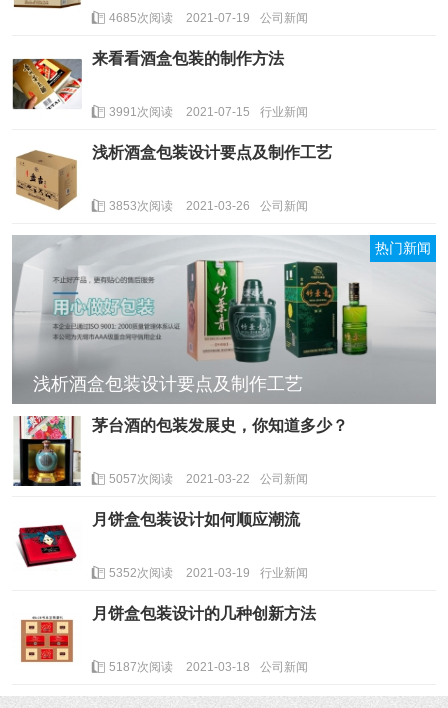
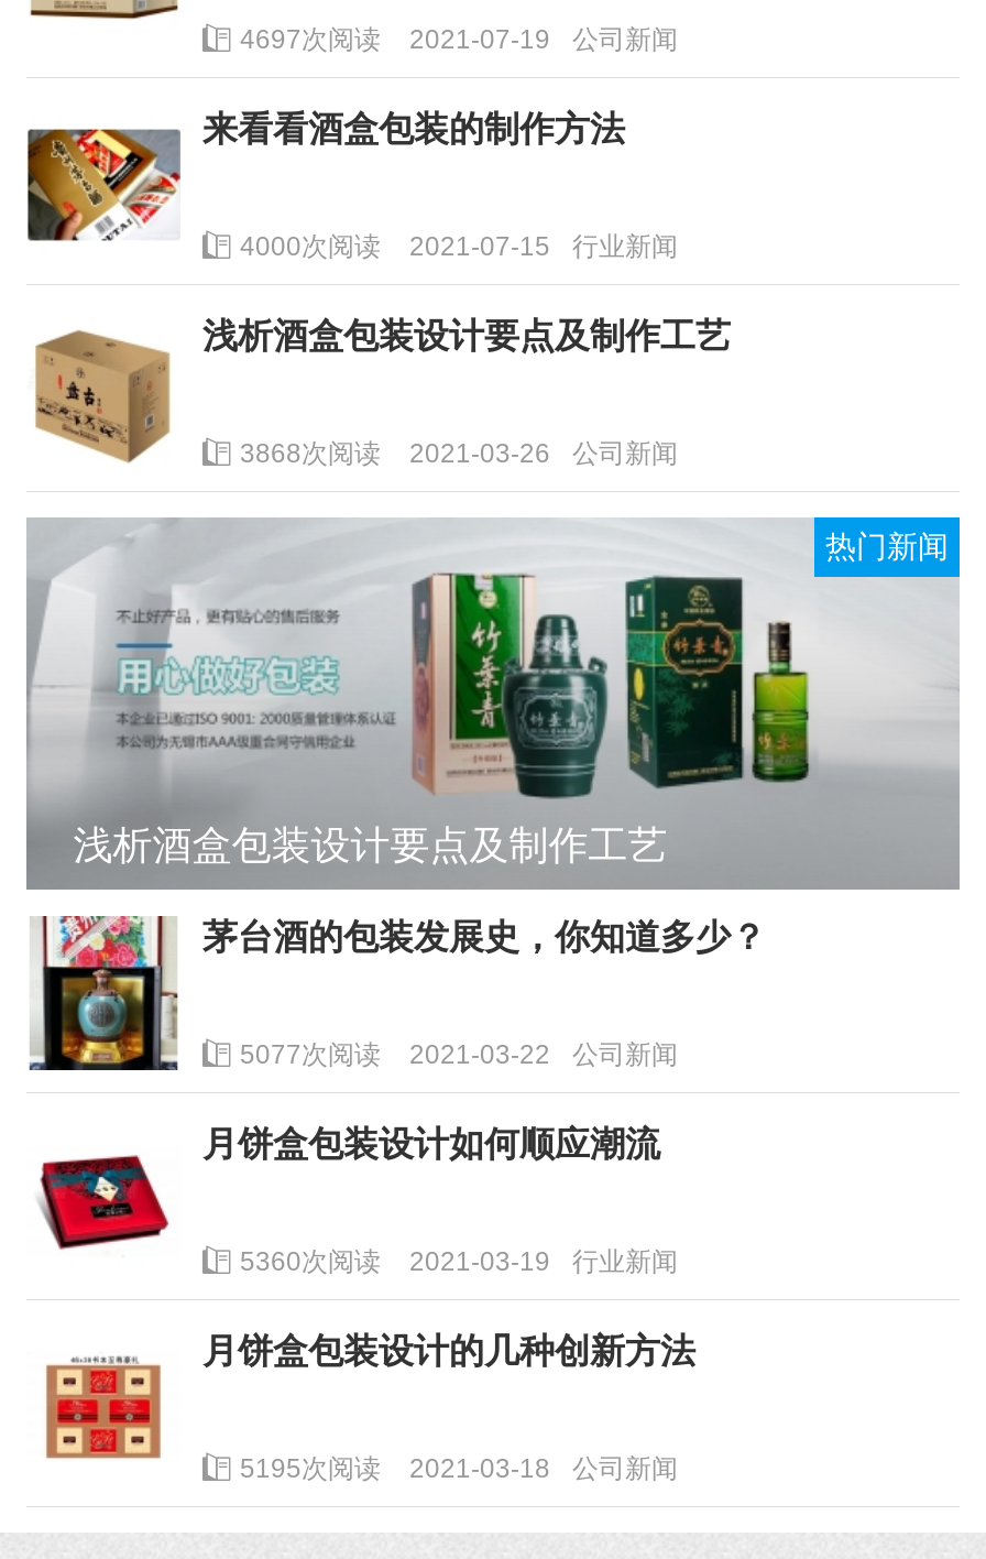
- 4685次阅读 2021-07-19 公司新闻
+ 4697次阅读 2021-07-19 公司新闻

- 3991次阅读 2021-07-15 行业新闻
+ 4000次阅读 2021-07-15 行业新闻

- 3853次阅读 2021-03-26 公司新闻
+ 3868次阅读 2021-03-26 公司新闻

- 5057次阅读 2021-03-22 公司新闻
+ 5077次阅读 2021-03-22 公司新闻

- 5352次阅读 2021-03-19 行业新闻
+ 5360次阅读 2021-03-19 行业新闻

- 5187次阅读 2021-03-18 公司新闻
+ 5195次阅读 2021-03-18 公司新闻
